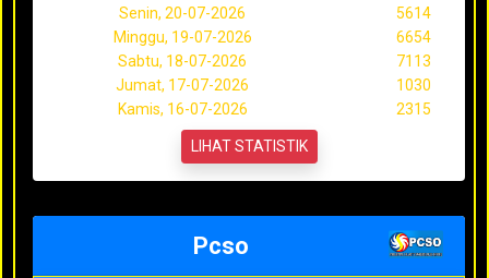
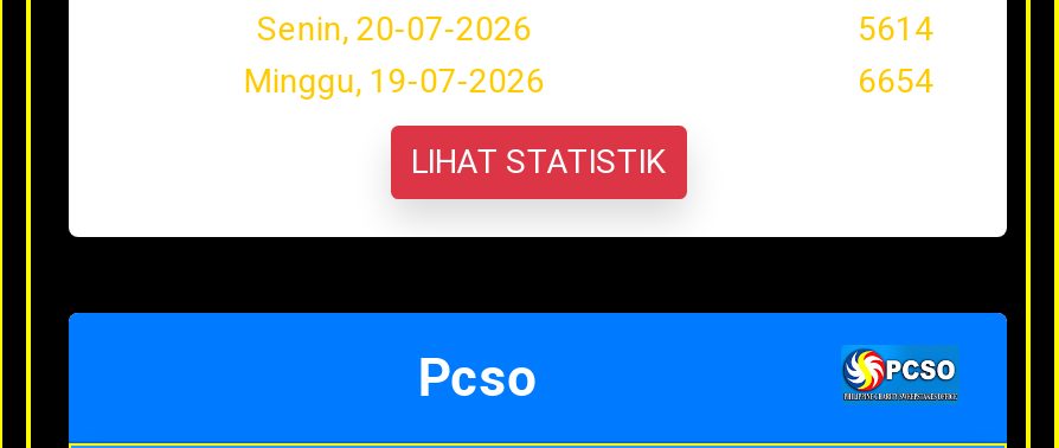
- Sabtu, 18-07-2026
- 7113
- Jumat, 17-07-2026
- 1030
- Kamis, 16-07-2026
- 2315
